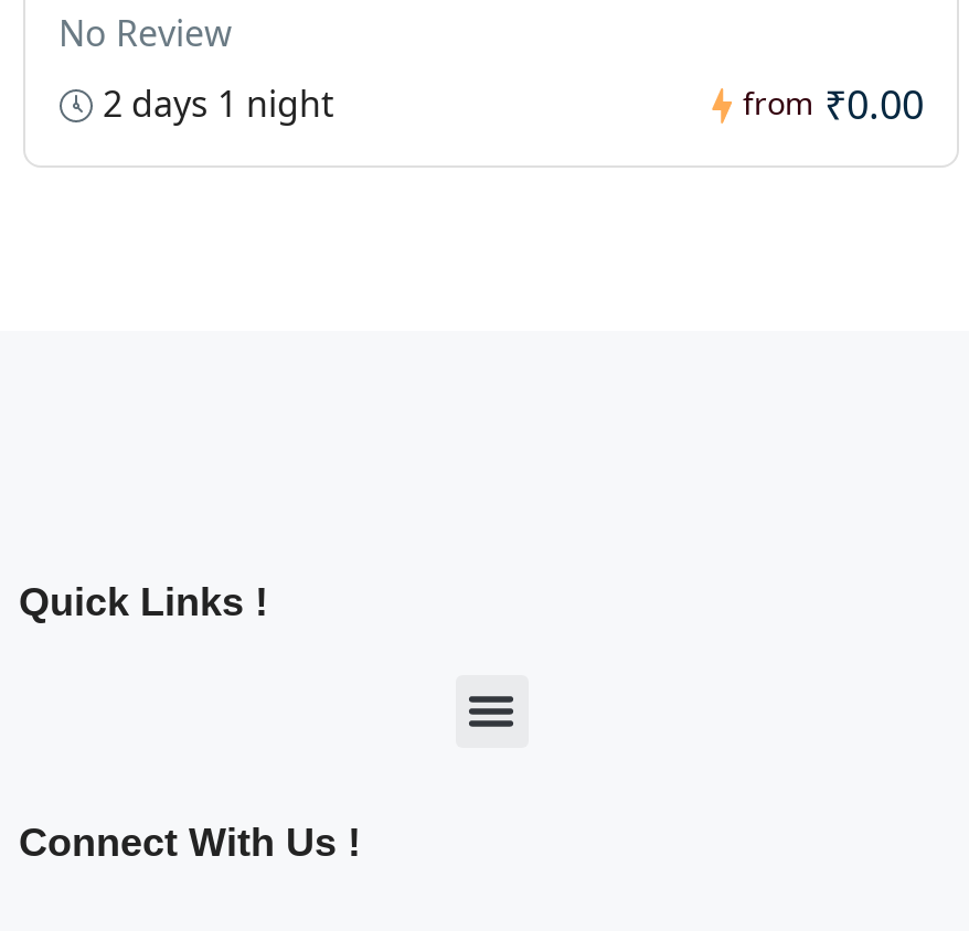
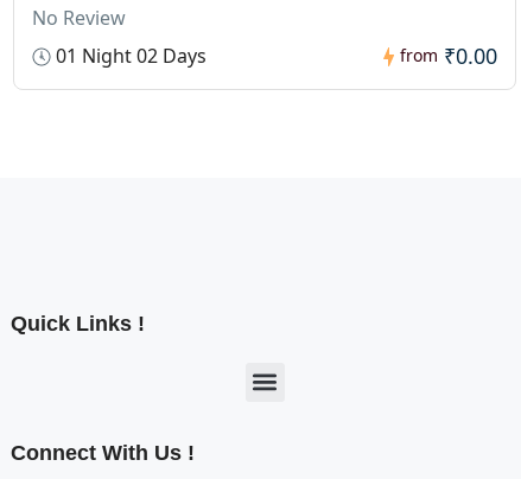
- 2 days 1 night
+ 01 Night 02 Days
